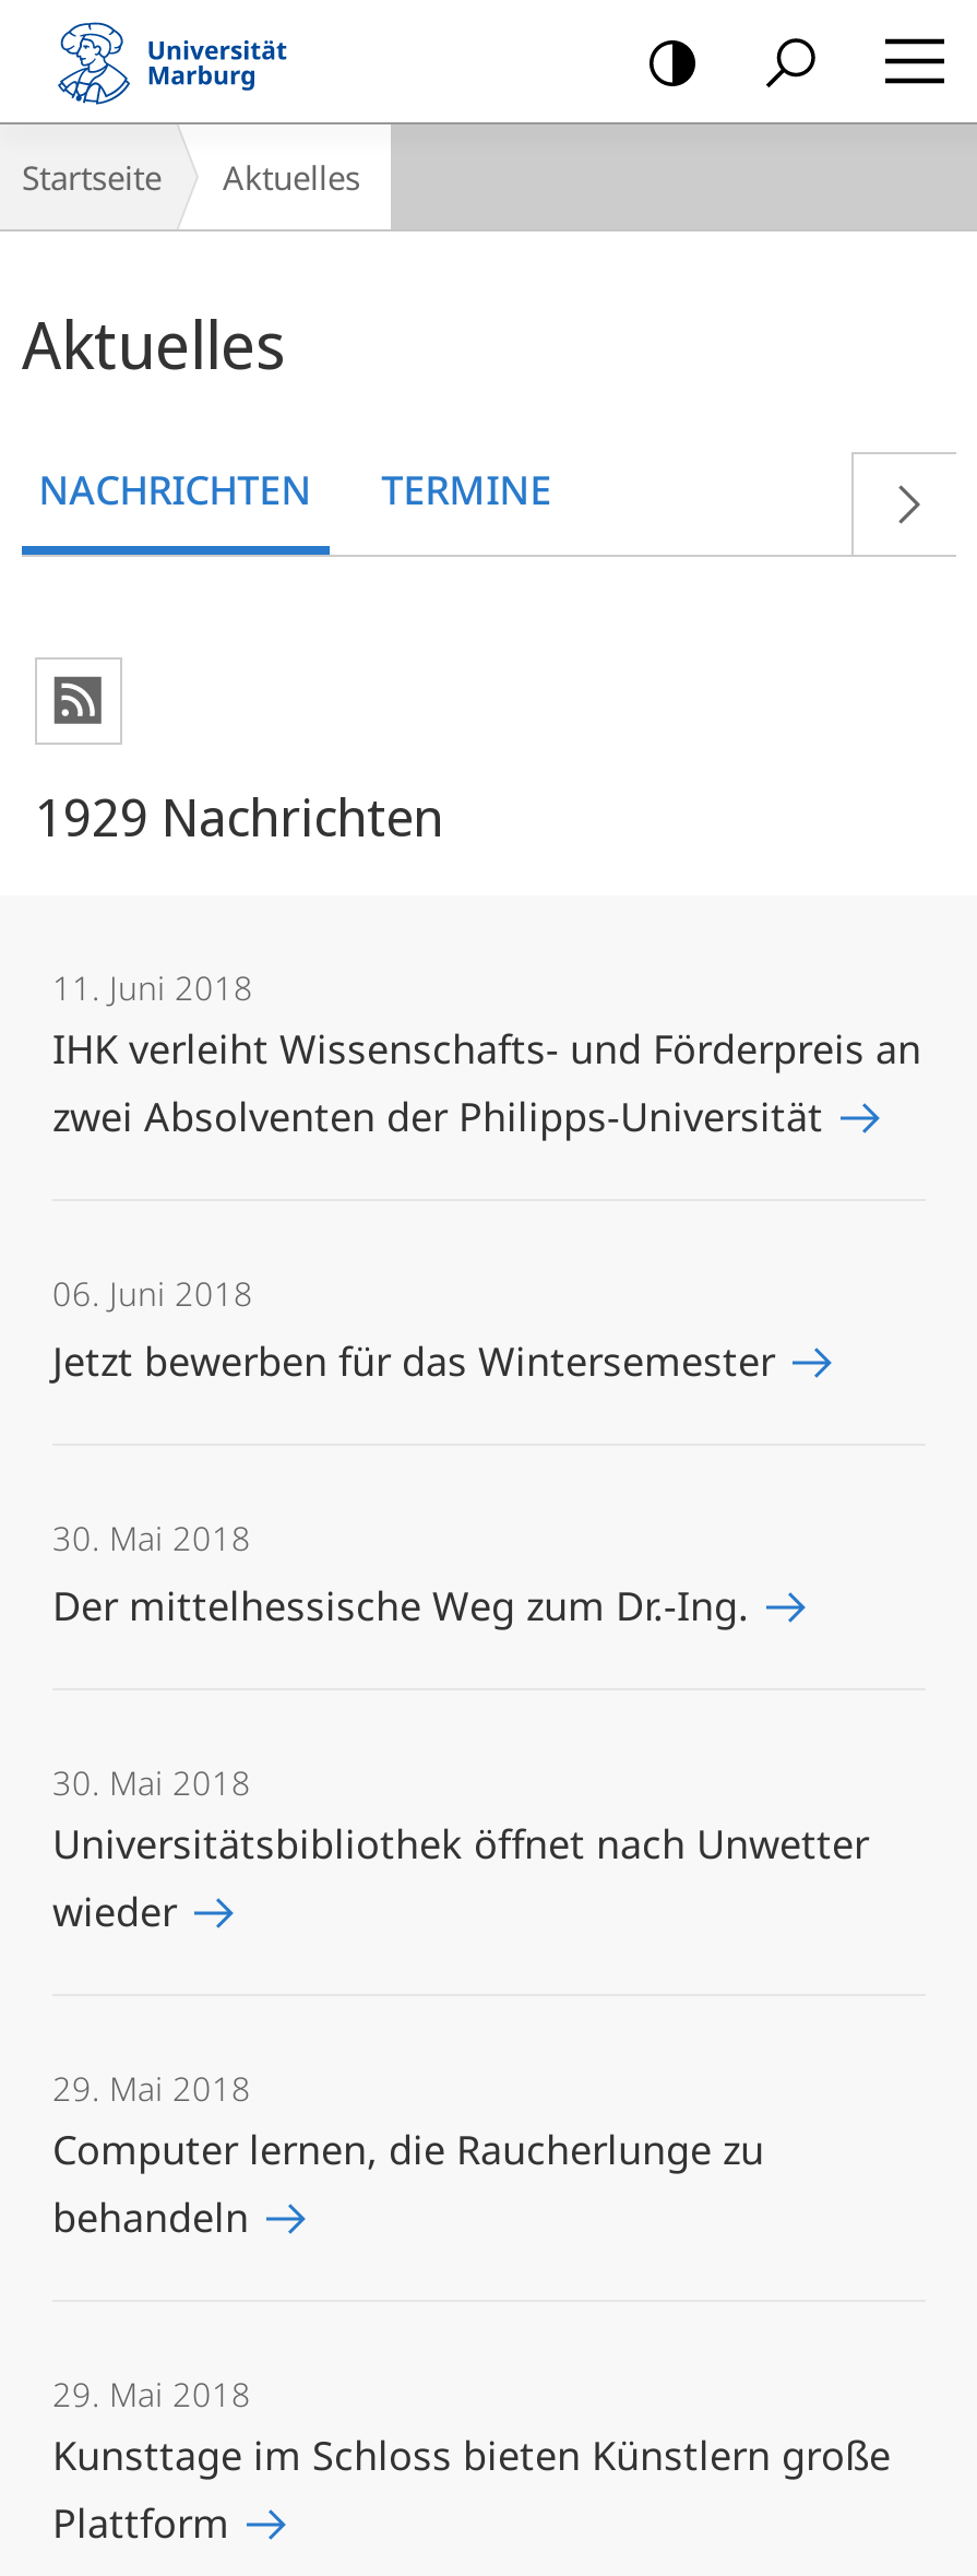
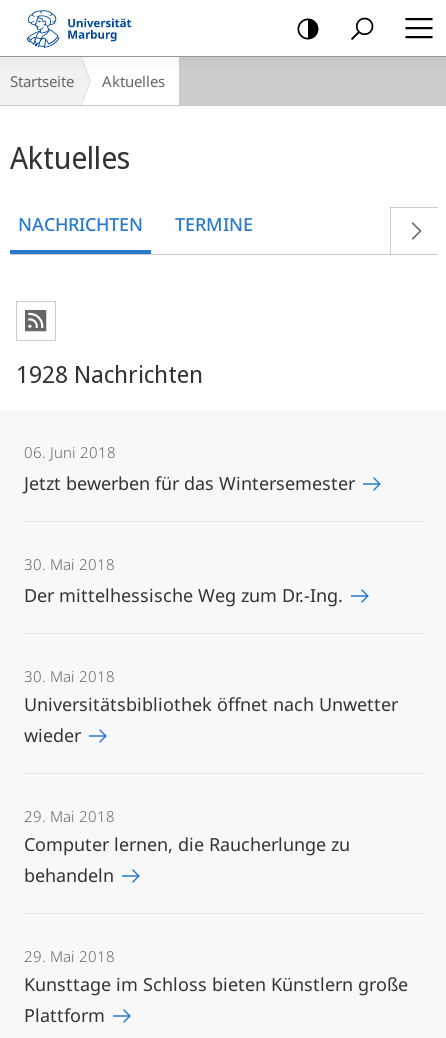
- 1929 Nachrichten
- 11. Juni 2018
- IHK verleiht Wissenschafts- und Förderpreis an
- zwei Absolventen der Philipps-Universität
+ 1928 Nachrichten
